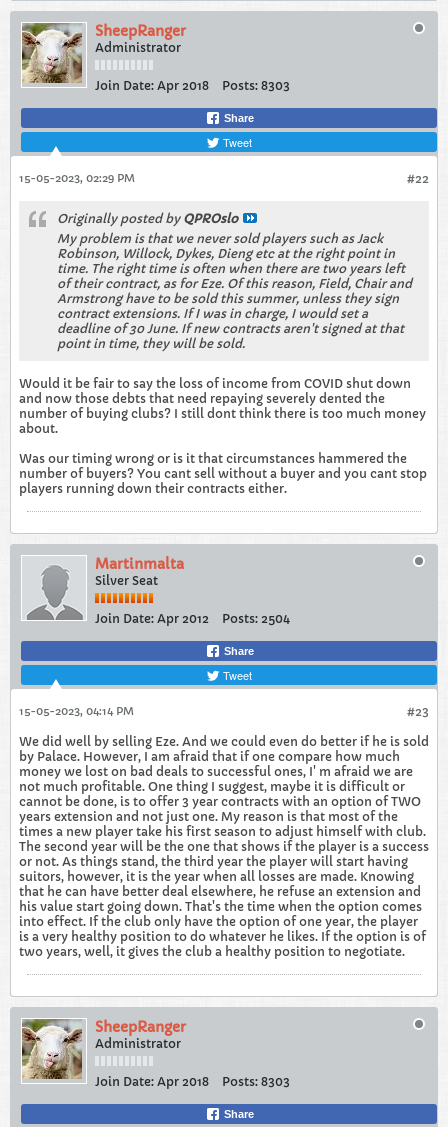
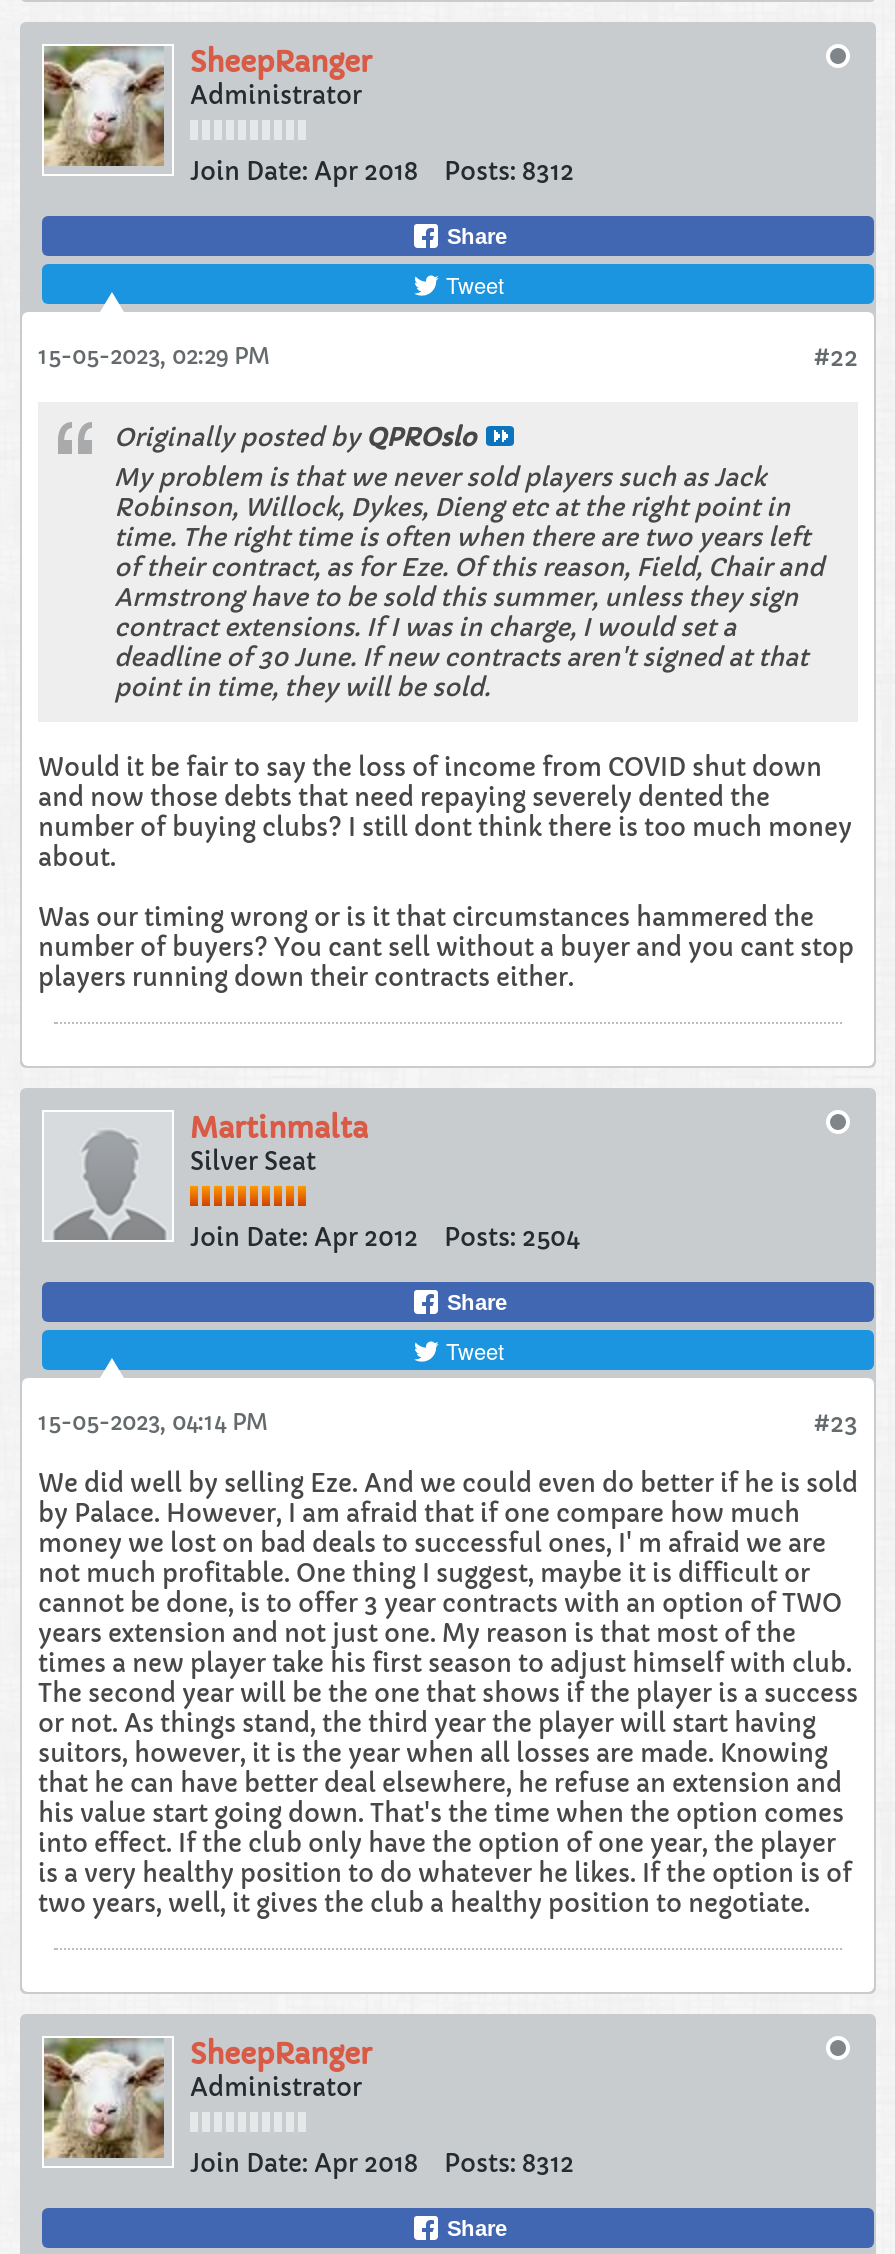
- Join Date: Apr 2018 Posts: 8303
+ Join Date: Apr 2018 Posts: 8312

- Join Date: Apr 2018 Posts: 8303
+ Join Date: Apr 2018 Posts: 8312
